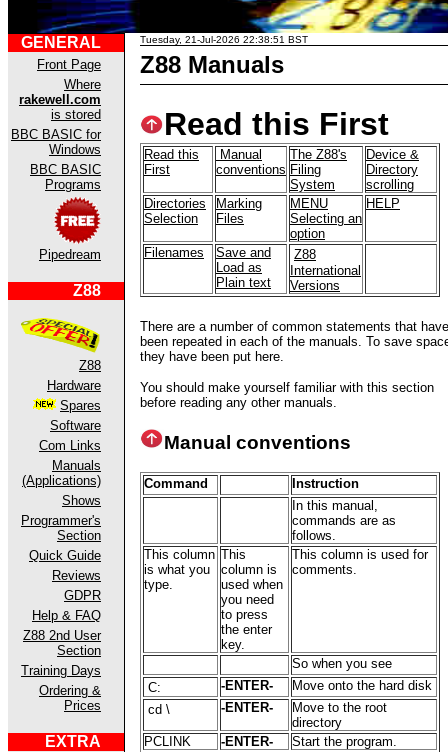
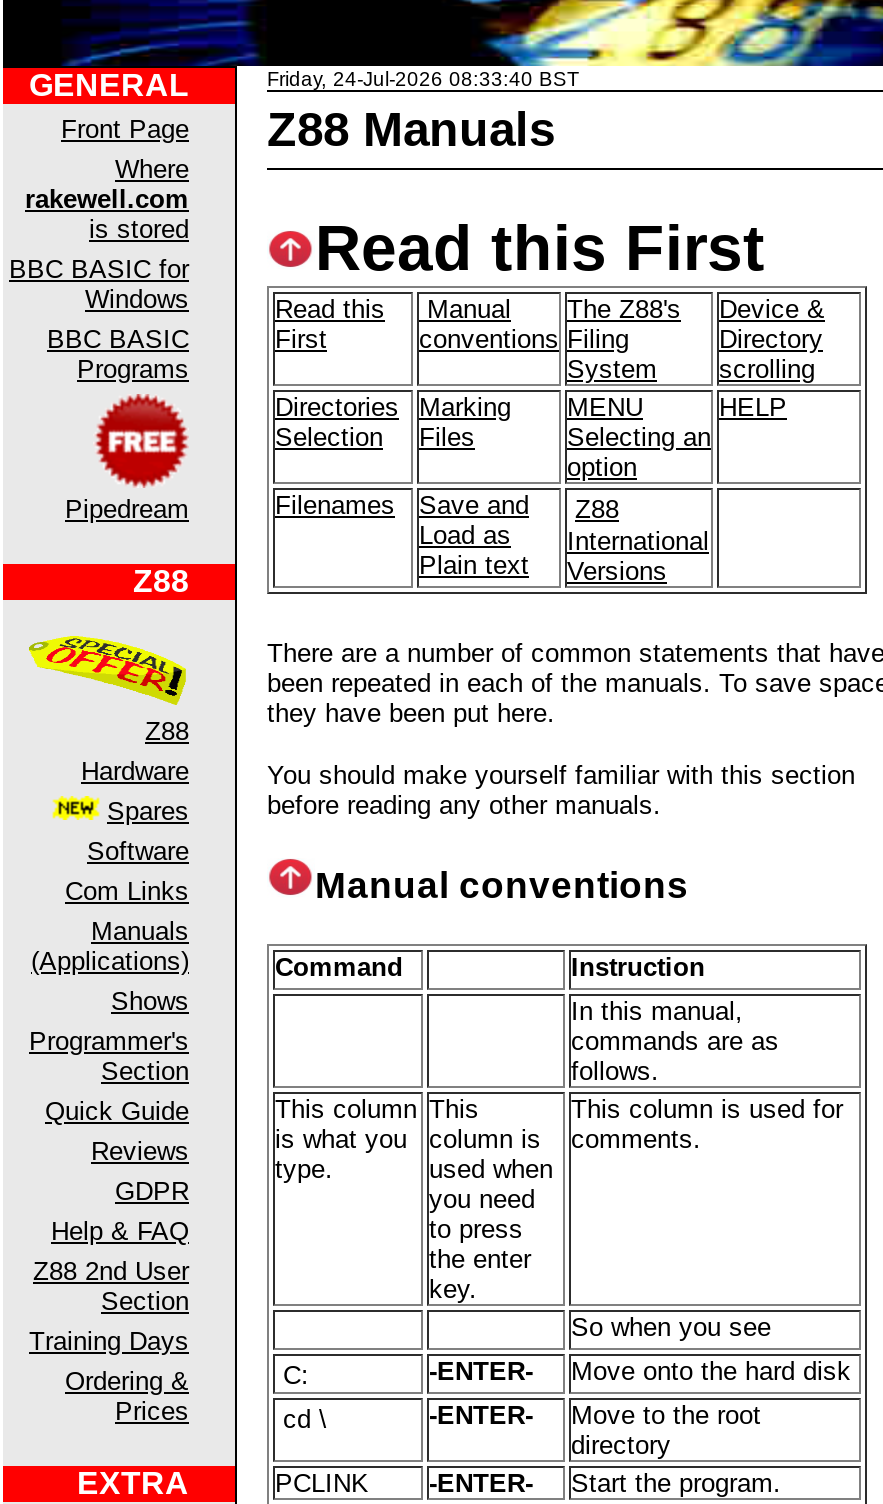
- Tuesday, 21-Jul-2026 22:38:51 BST
+ Friday, 24-Jul-2026 08:33:40 BST
